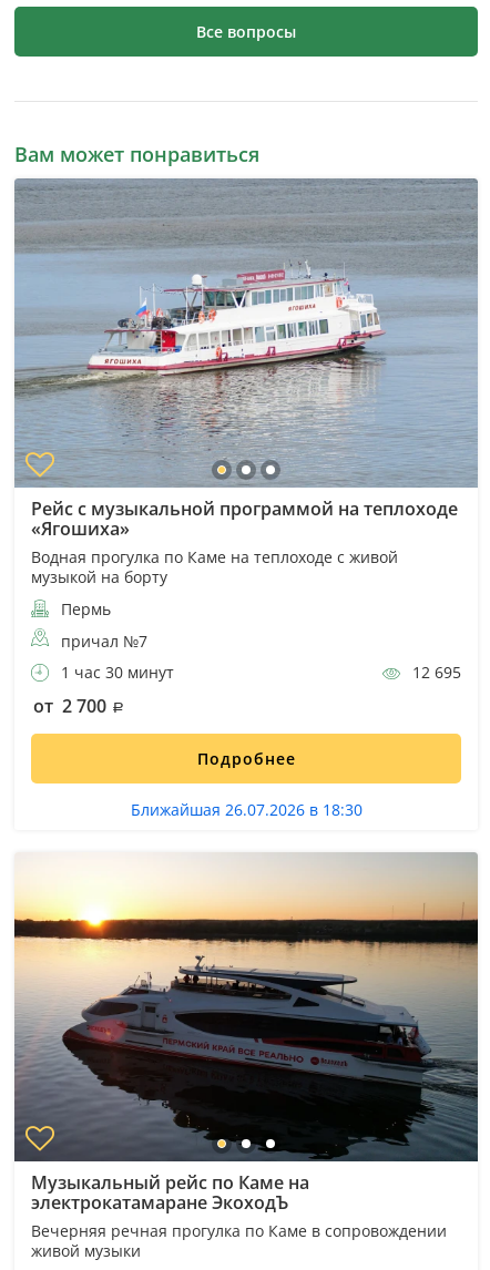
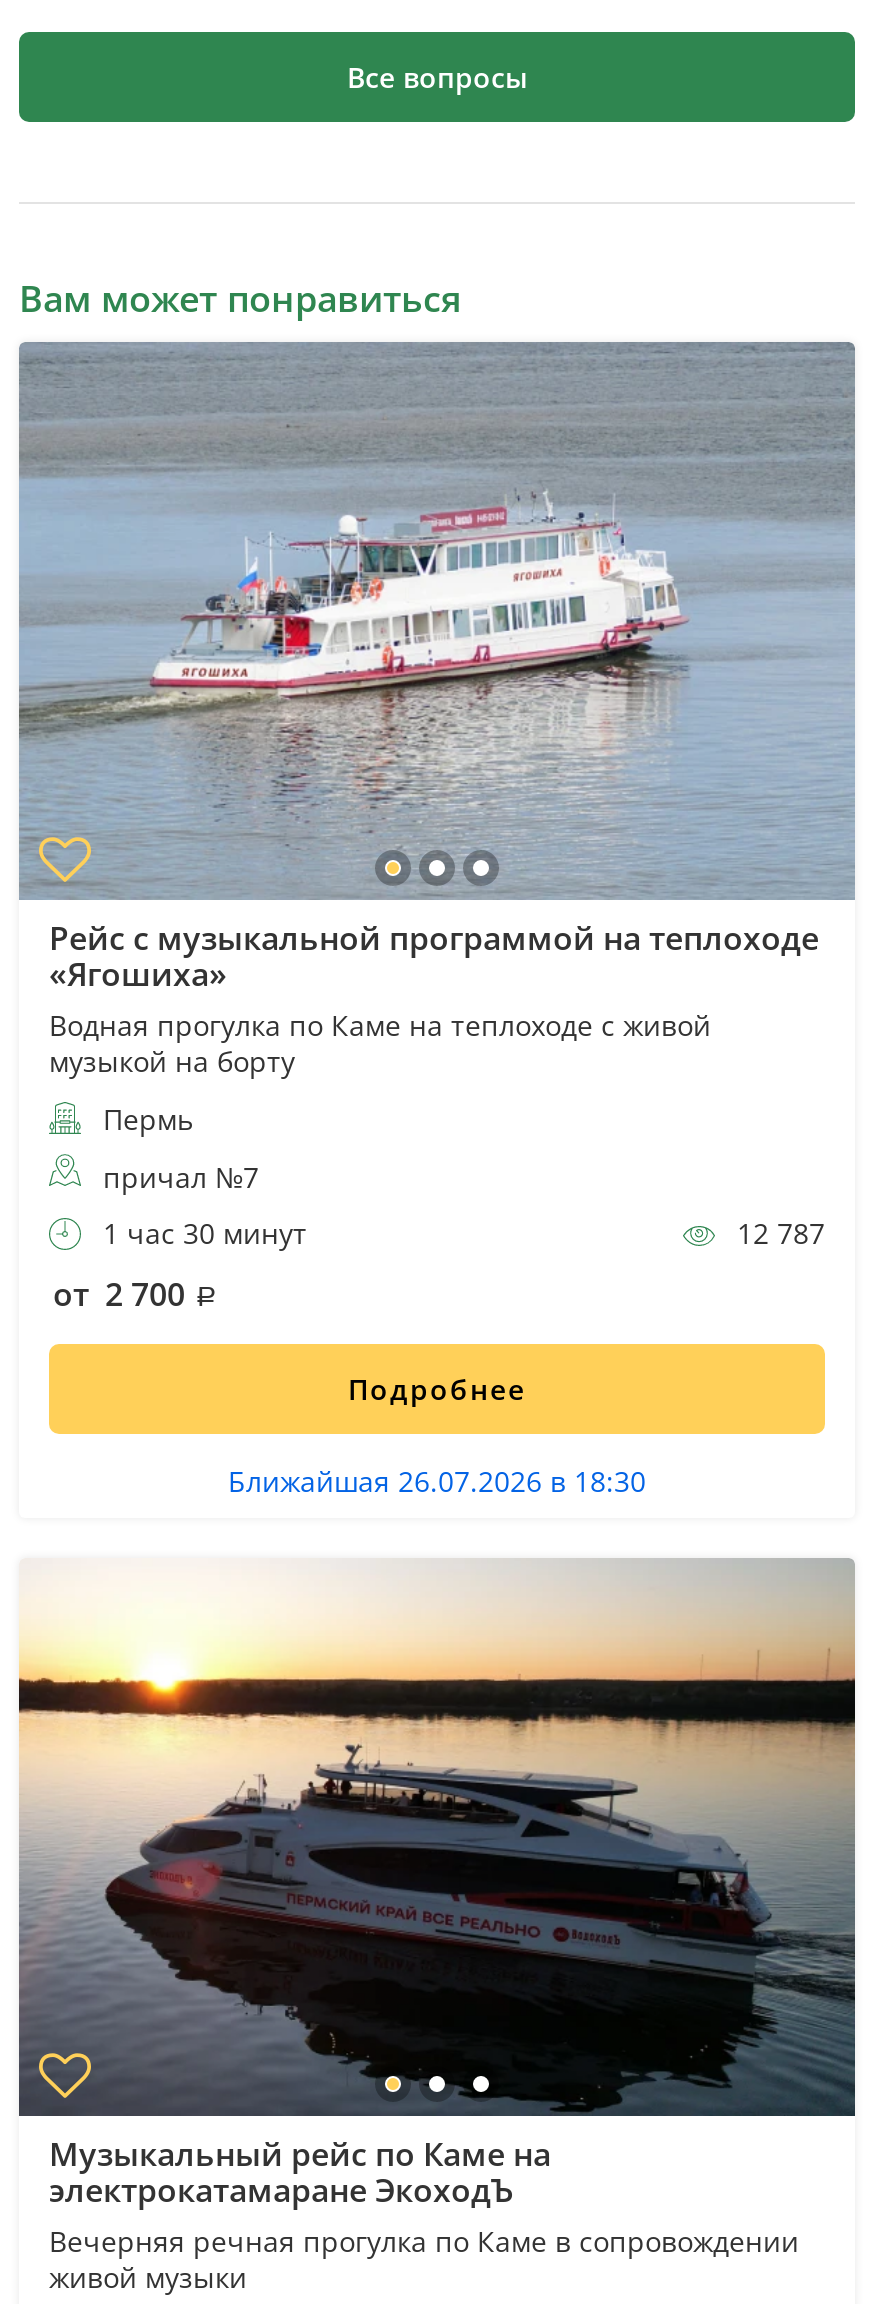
- 12 695
+ 12 787
